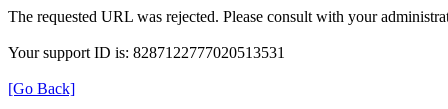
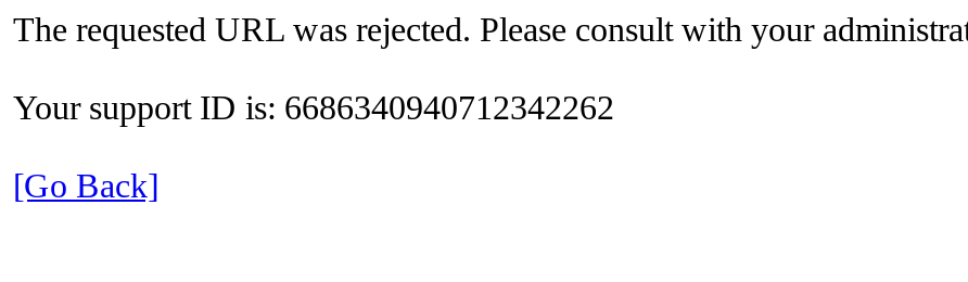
- Your support ID is: 8287122777020513531
+ Your support ID is: 6686340940712342262
